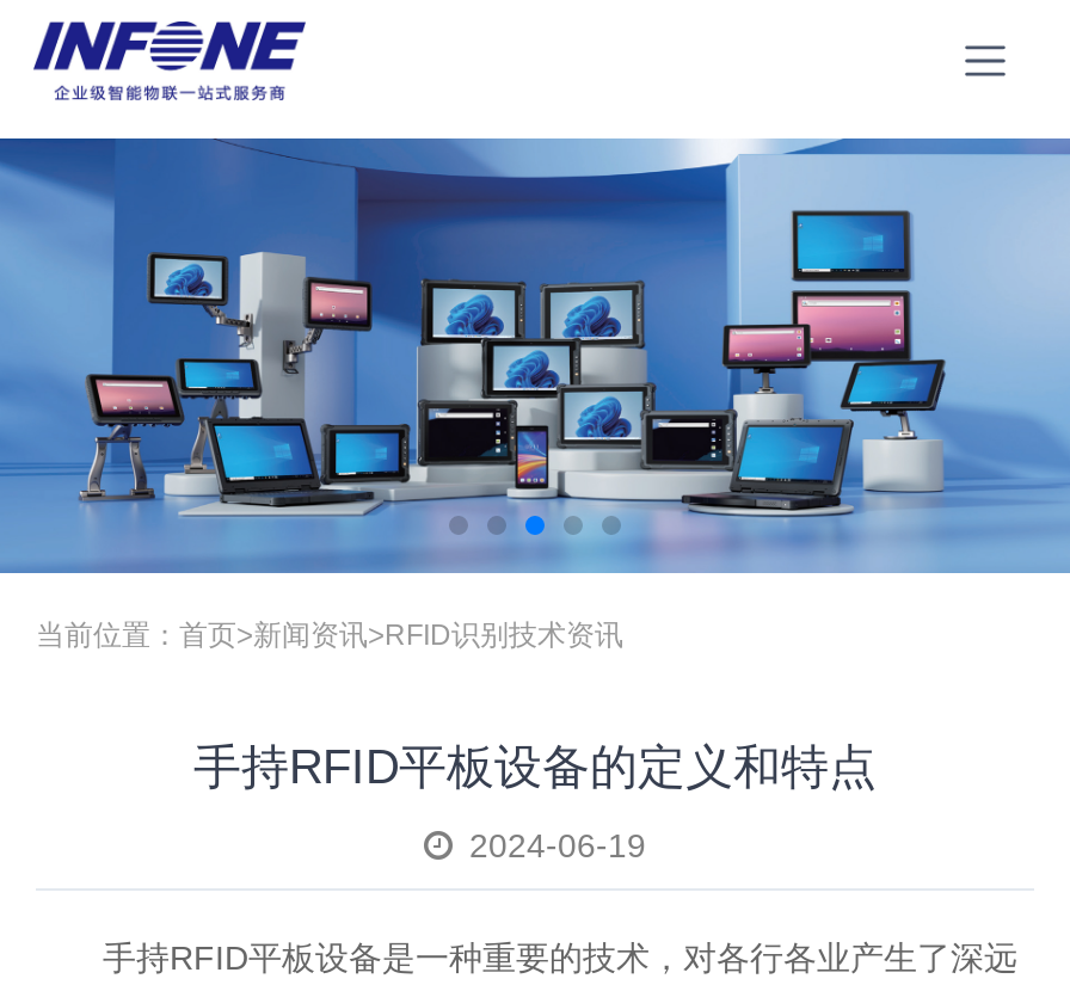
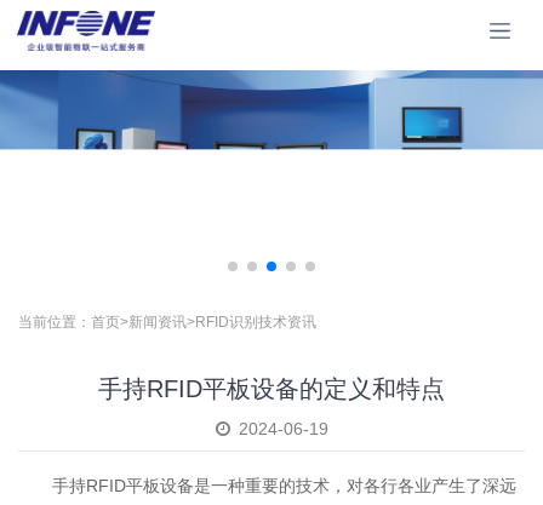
- [image]
